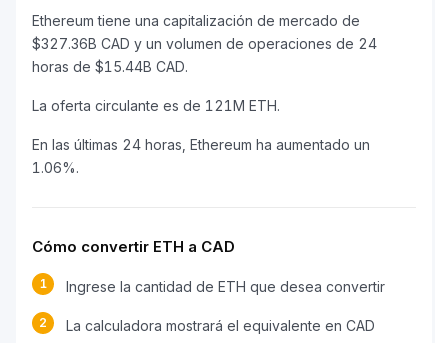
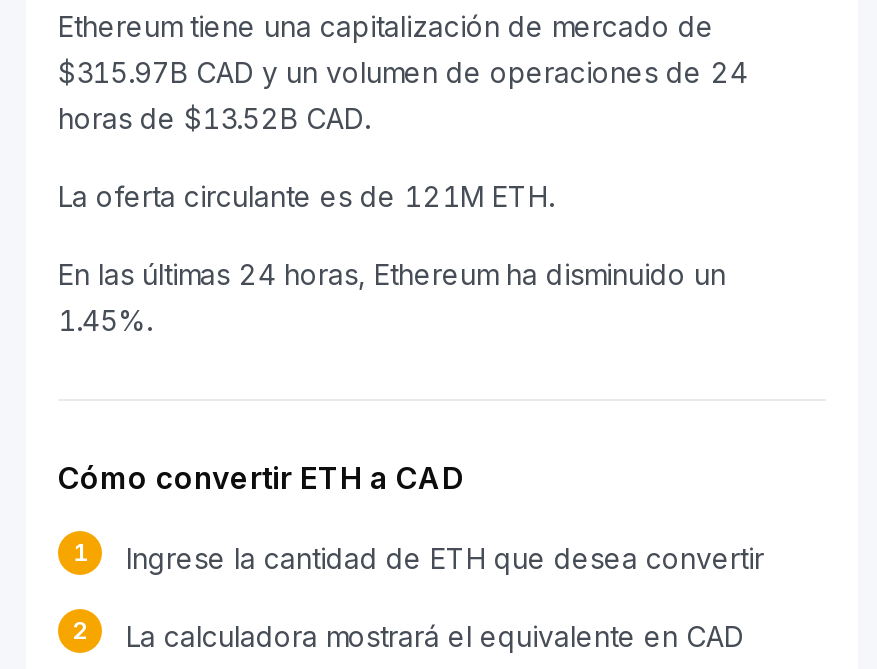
- $327.36B CAD y un volumen de operaciones de 24
+ $315.97B CAD y un volumen de operaciones de 24

- horas de $15.44B CAD.
+ horas de $13.52B CAD.

- En las últimas 24 horas, Ethereum ha aumentado un
+ En las últimas 24 horas, Ethereum ha disminuido un

- 1.06%.
+ 1.45%.
